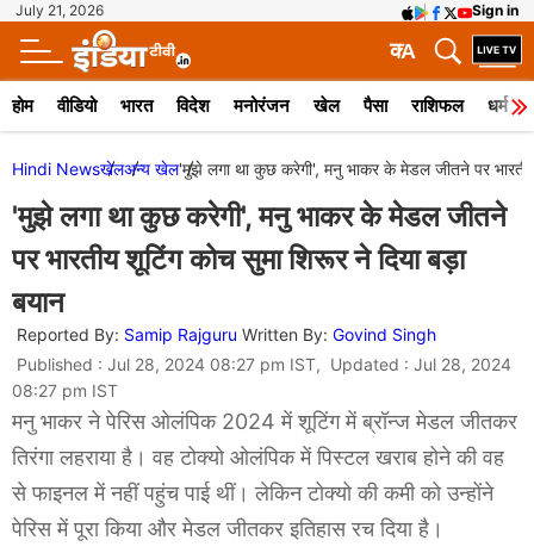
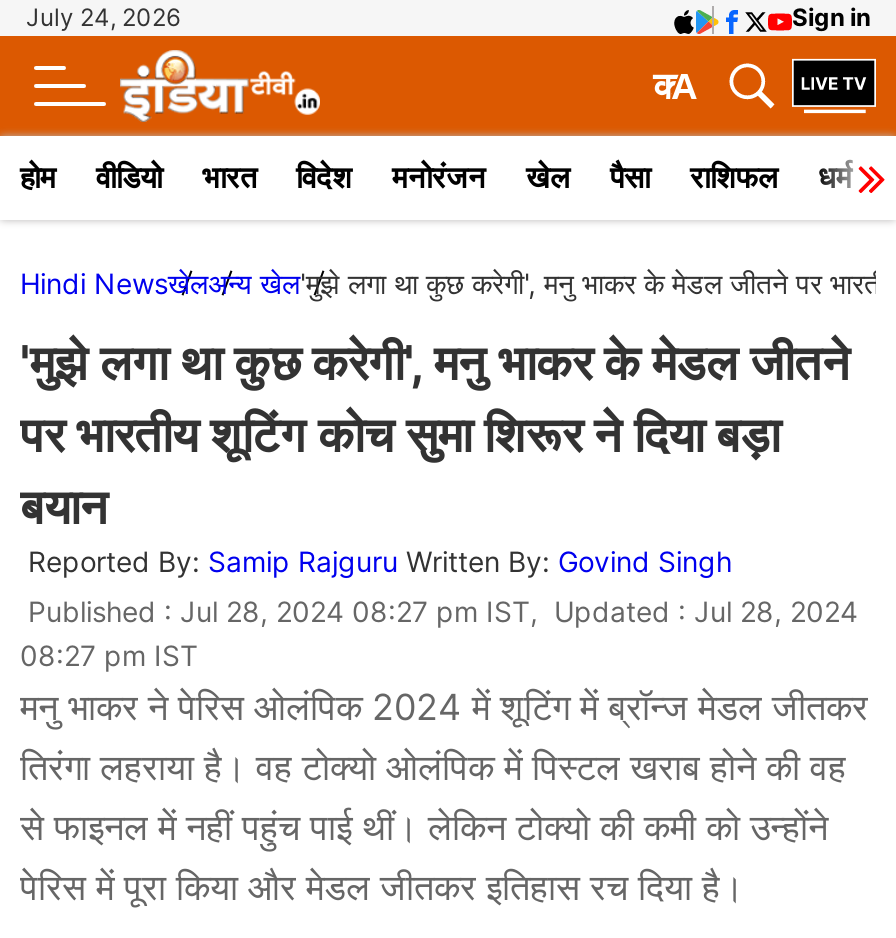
- July 21, 2026
+ July 24, 2026
